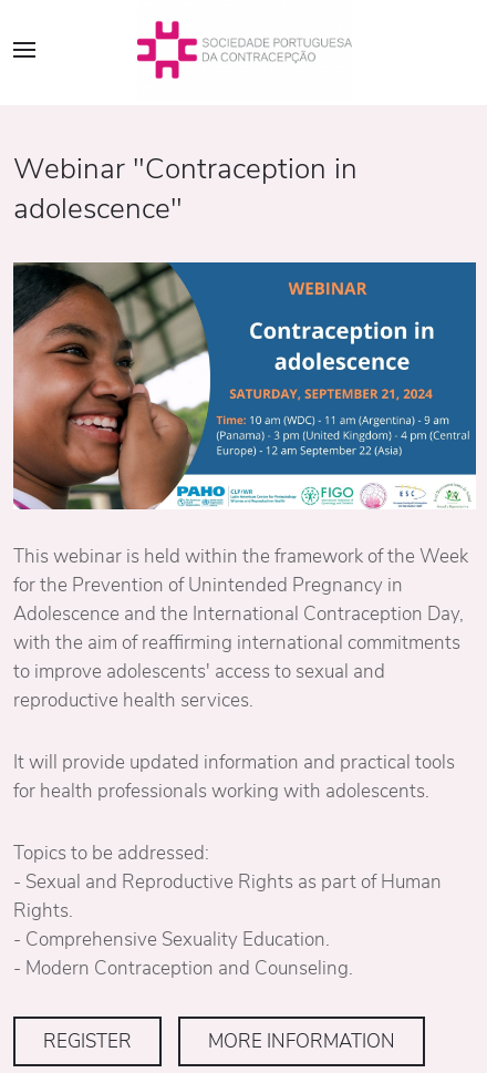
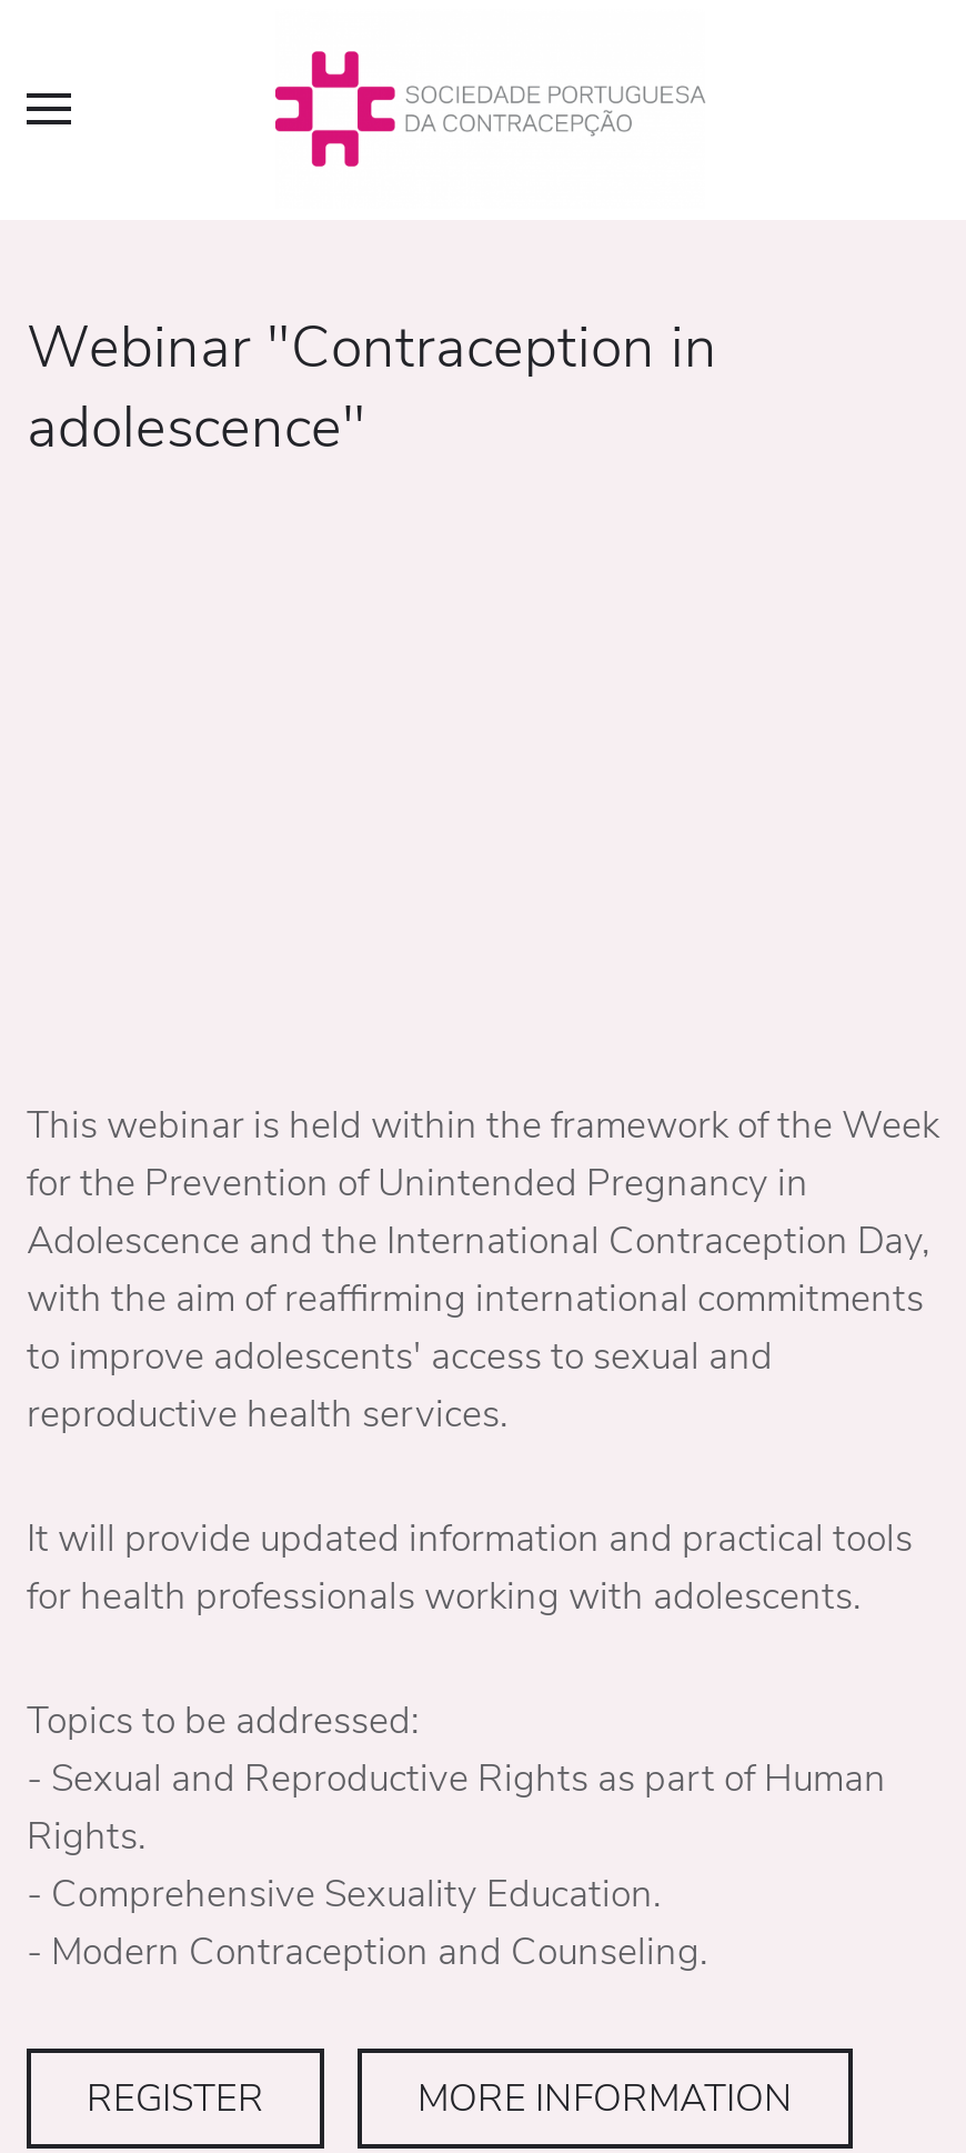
- [image]
